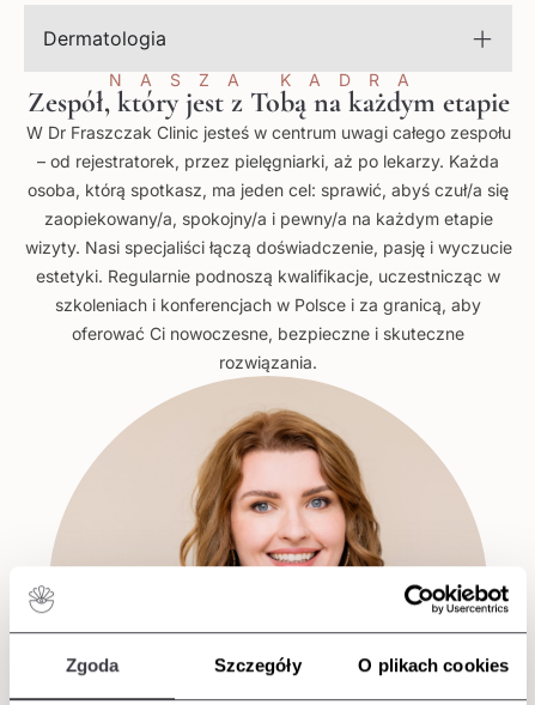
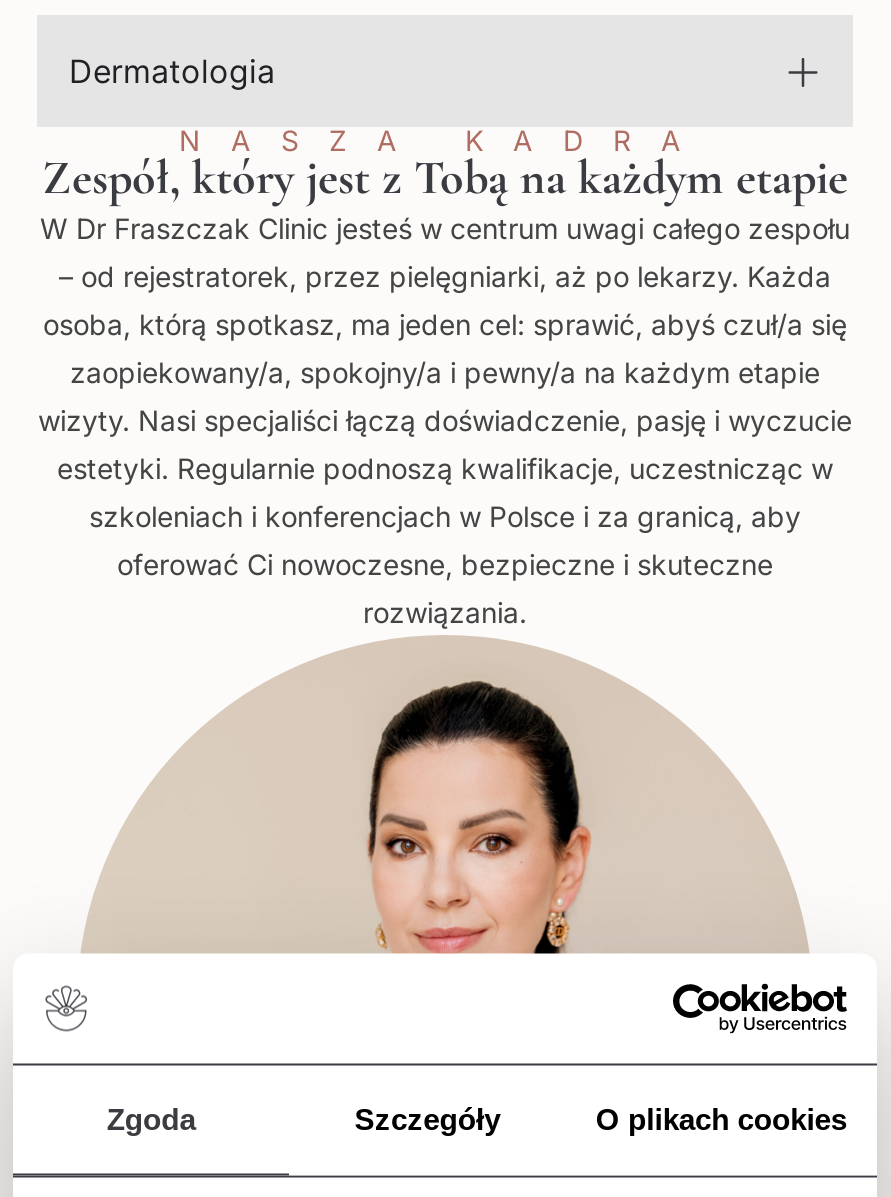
- [image]
+ [image]
